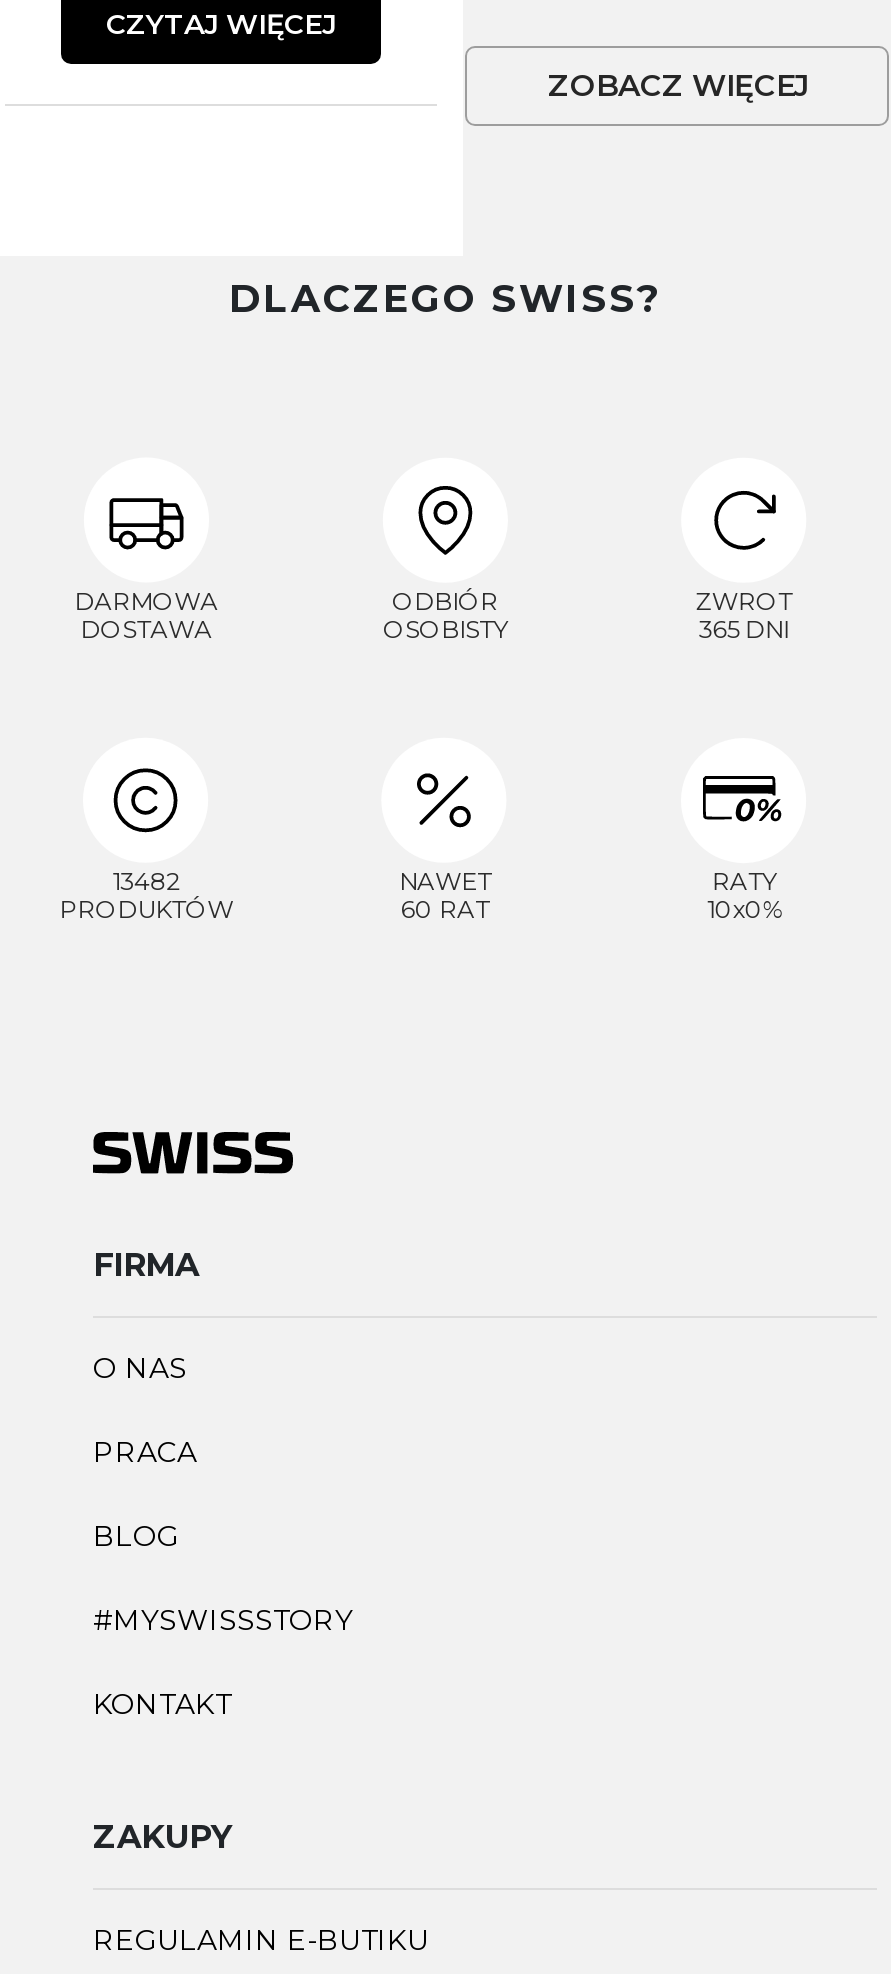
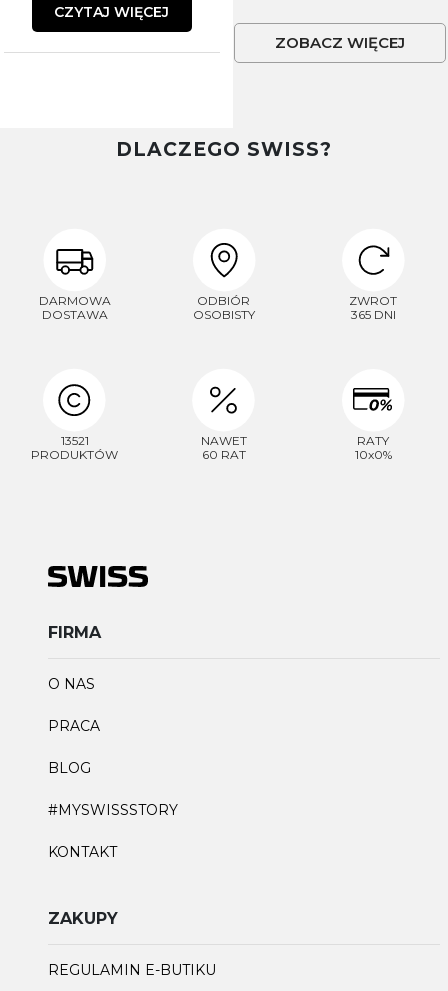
- 13482
+ 13521
